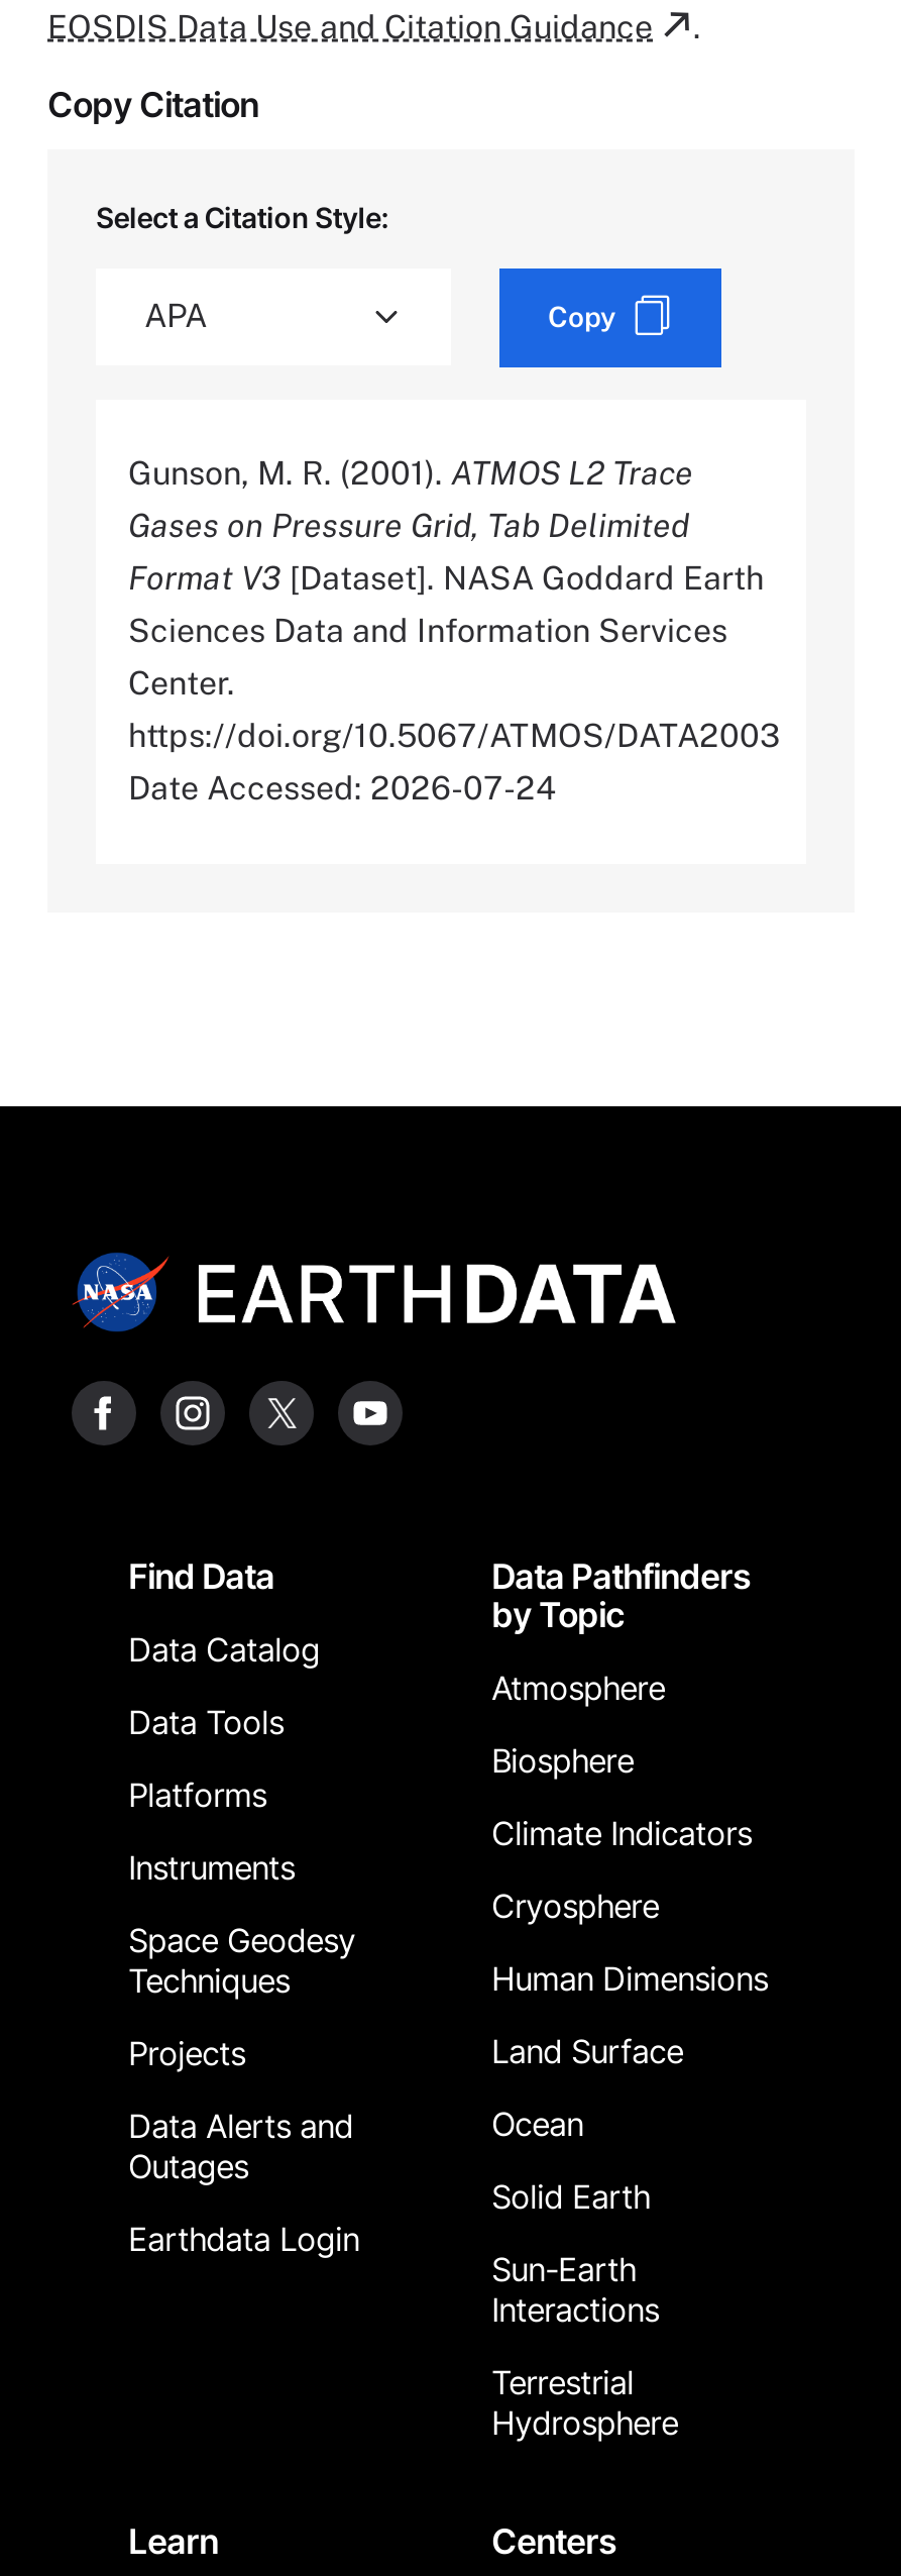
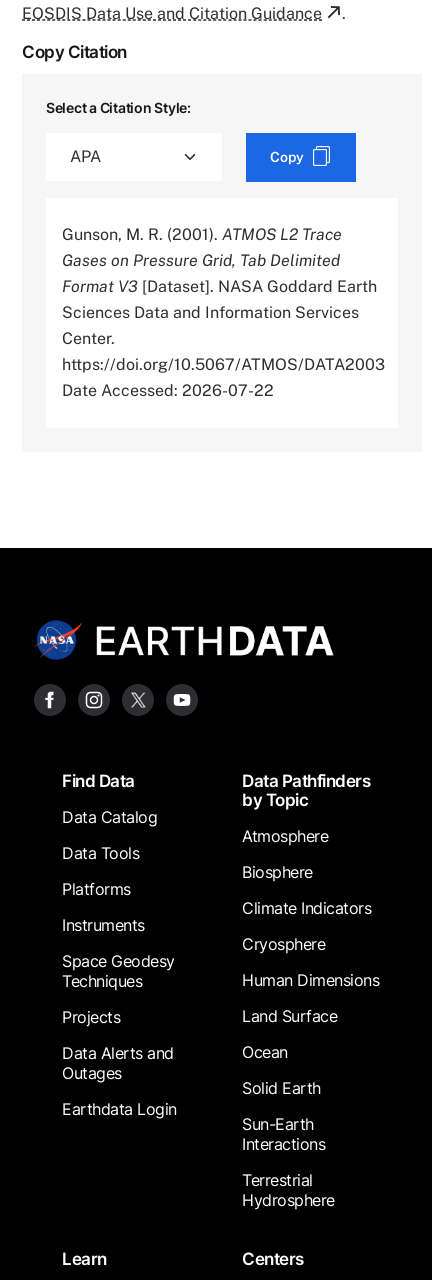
- Date Accessed: 2026-07-24
+ Date Accessed: 2026-07-22
